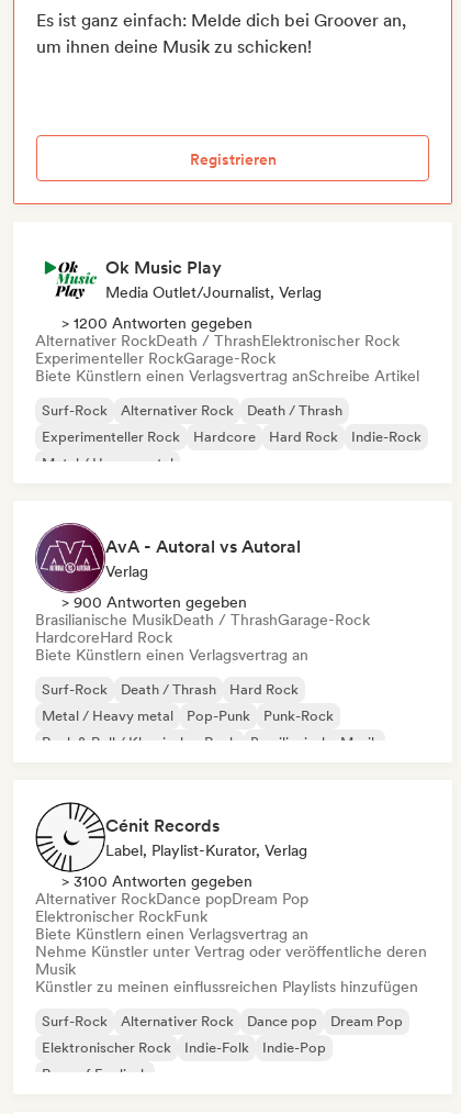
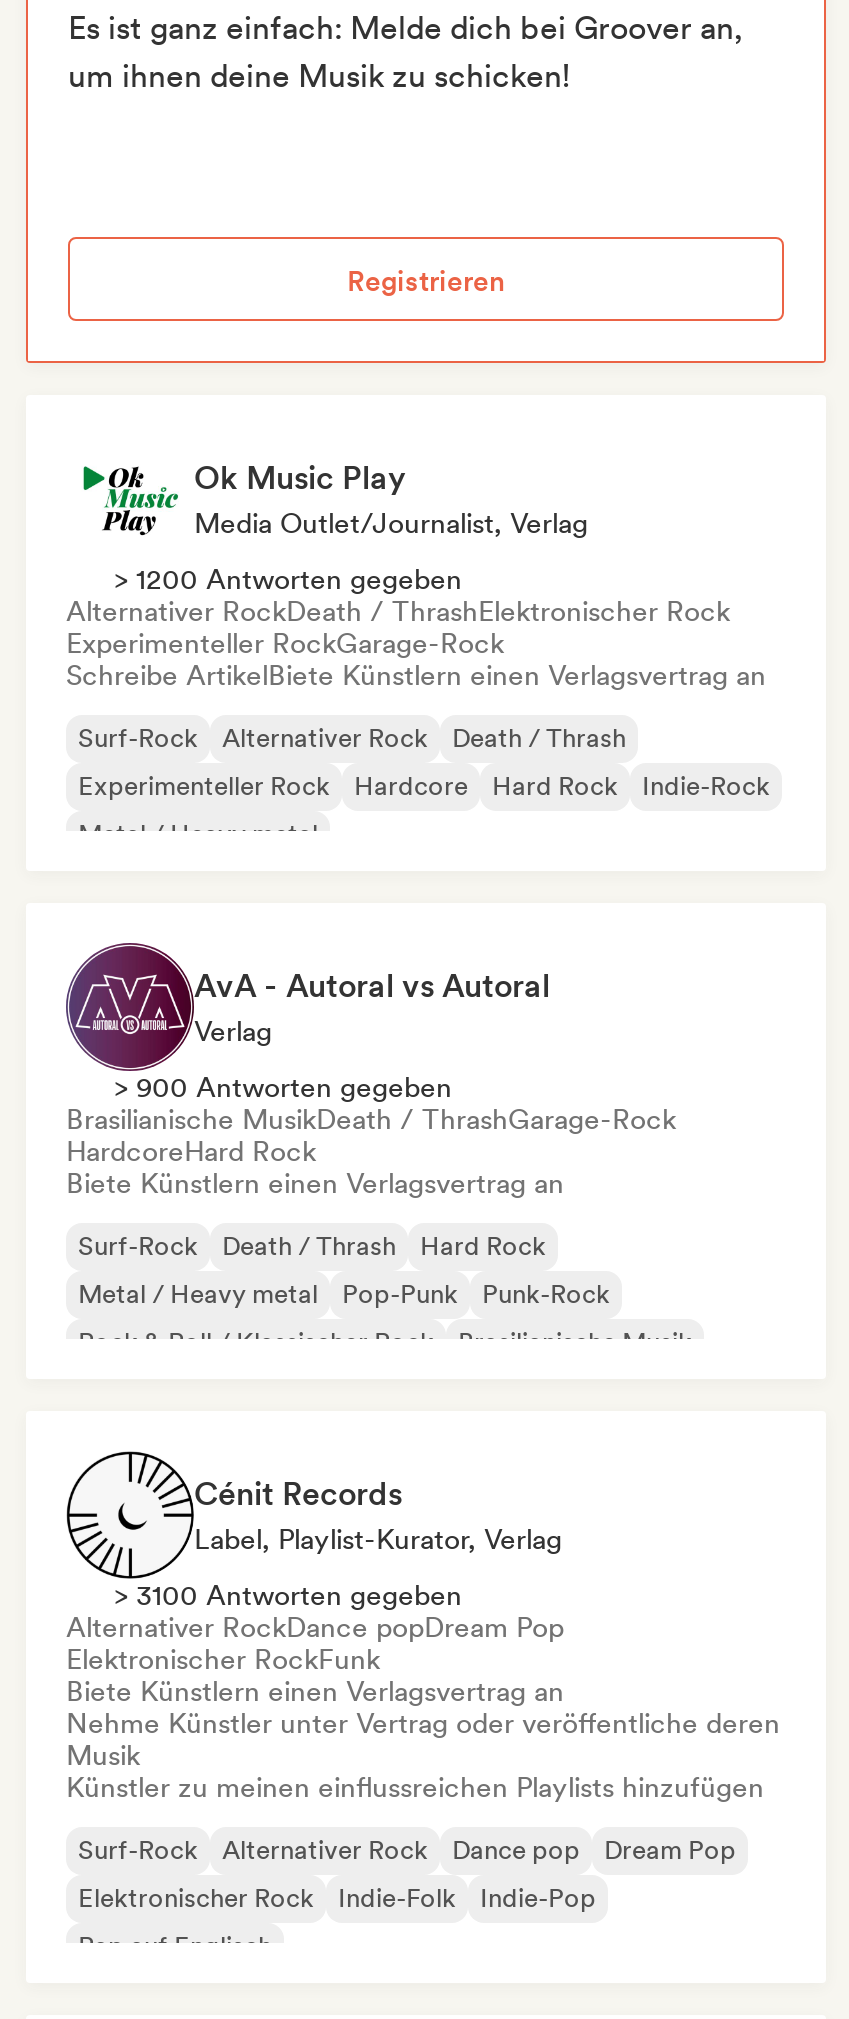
- Biete Künstlern einen Verlagsvertrag anSchreibe Artikel
+ Schreibe ArtikelBiete Künstlern einen Verlagsvertrag an
